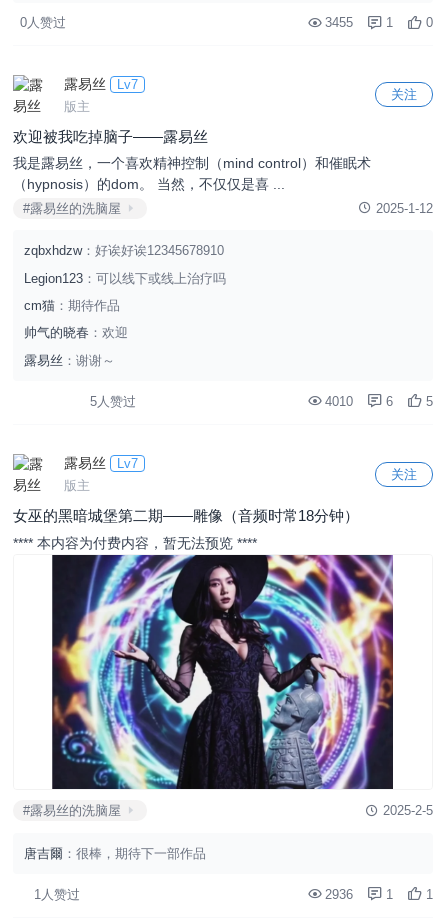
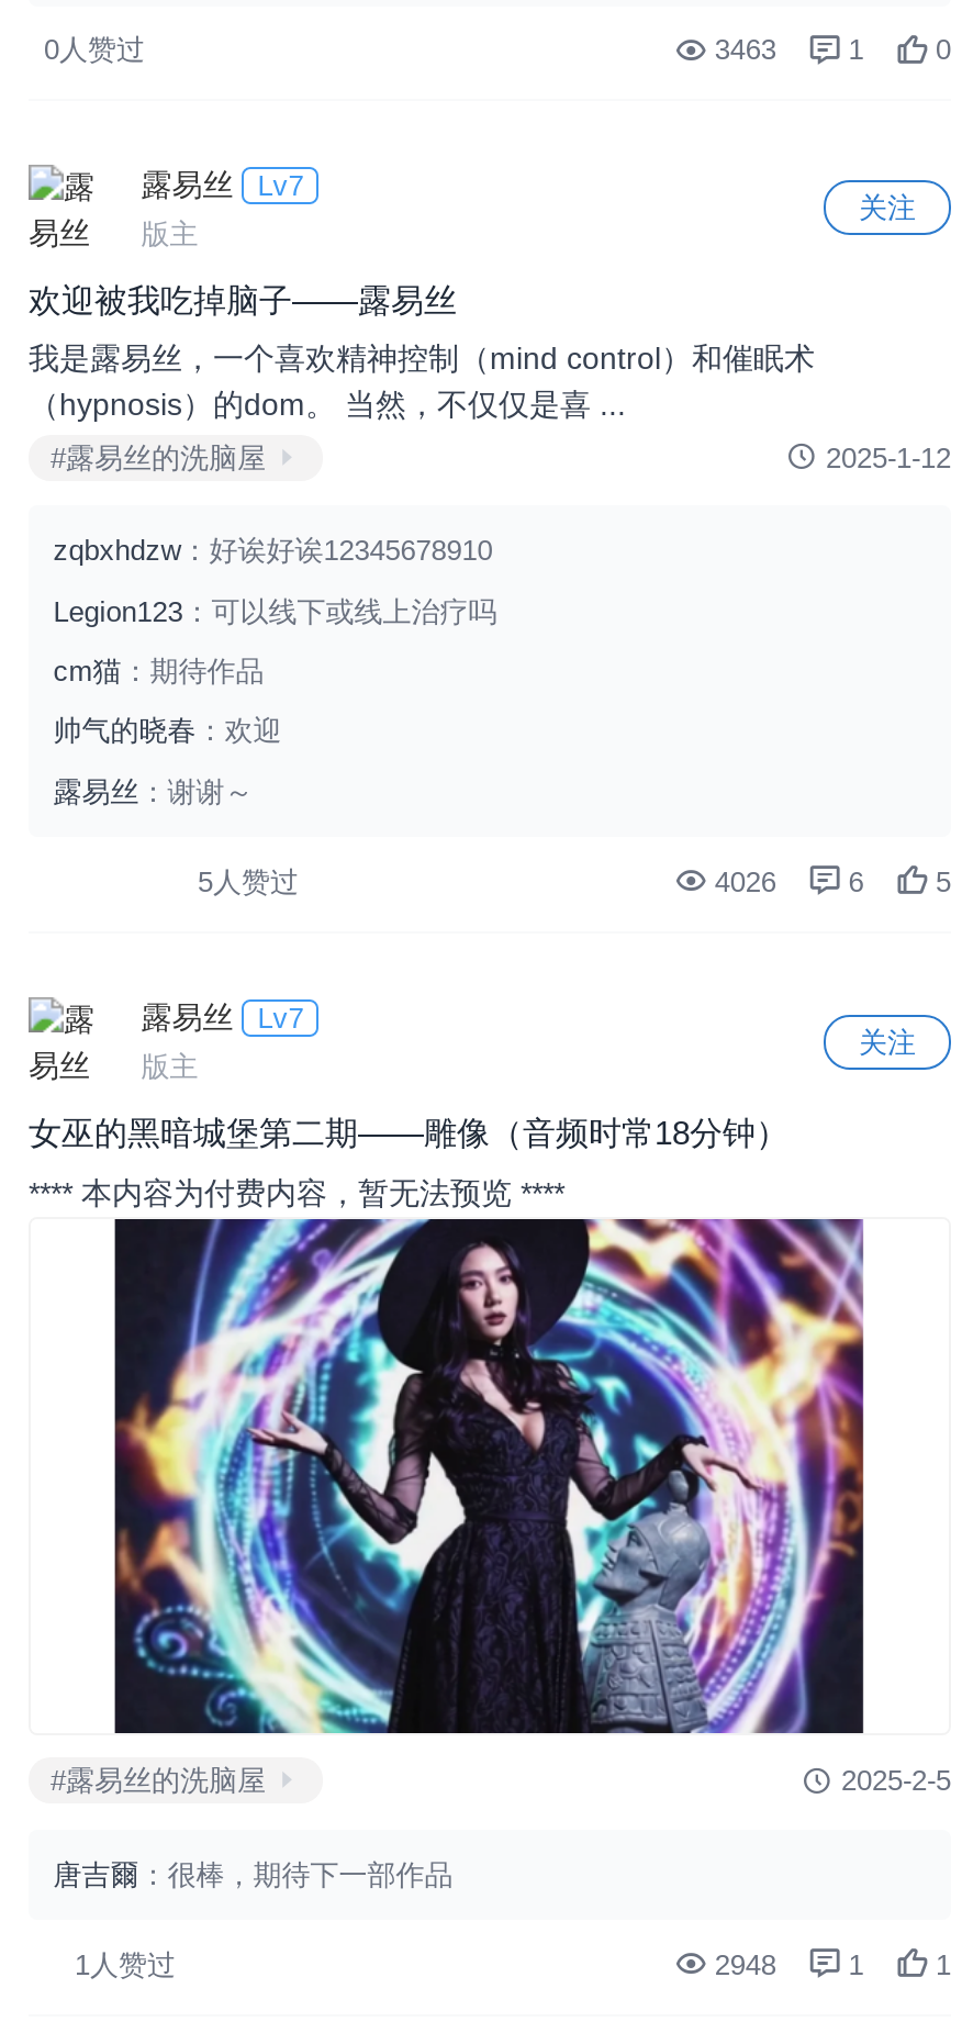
- 3455
+ 3463

- 4010
+ 4026

- 2936
+ 2948
